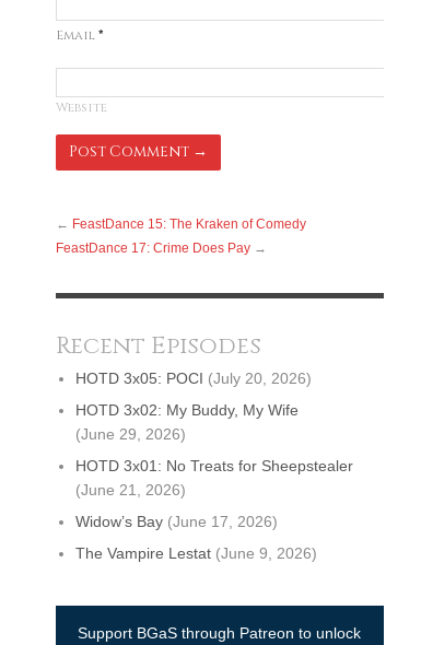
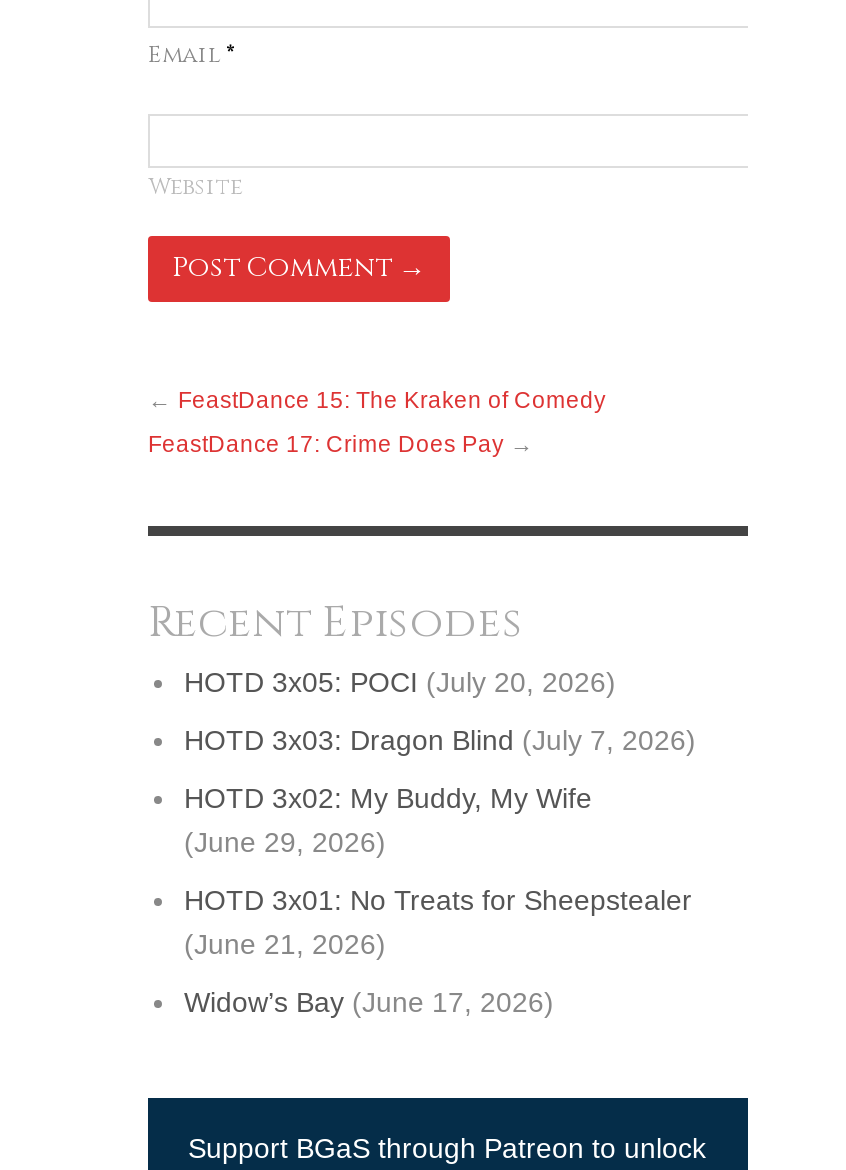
+ HOTD 3x03: Dragon Blind (July 7, 2026)

moved down: HOTD 3x02: My Buddy, My Wife | (June 29, 2026) | HOTD 3x01: No Treats for Sheepstealer | (June 21, 2026) | Widow’s Bay (June 17, 2026)

- The Vampire Lestat (June 9, 2026)
